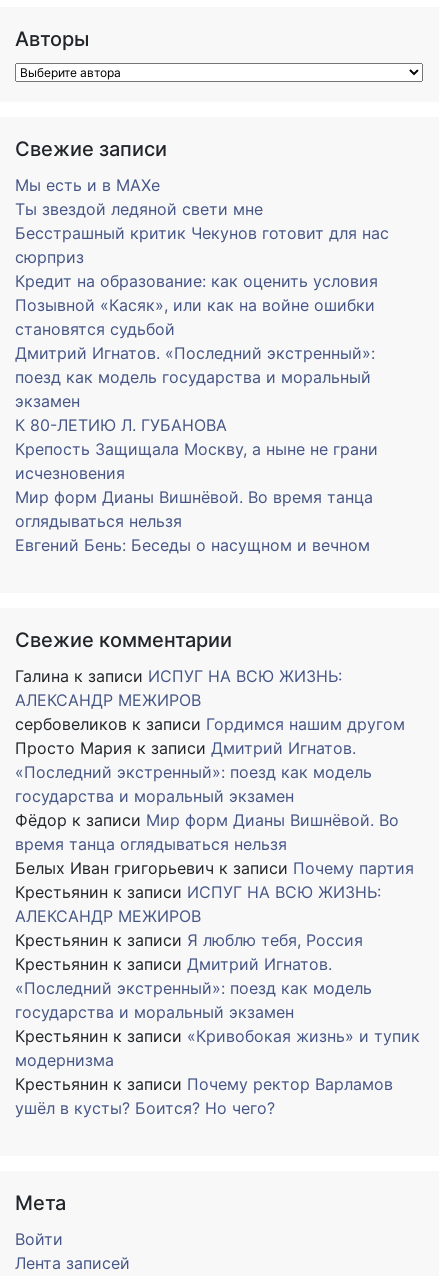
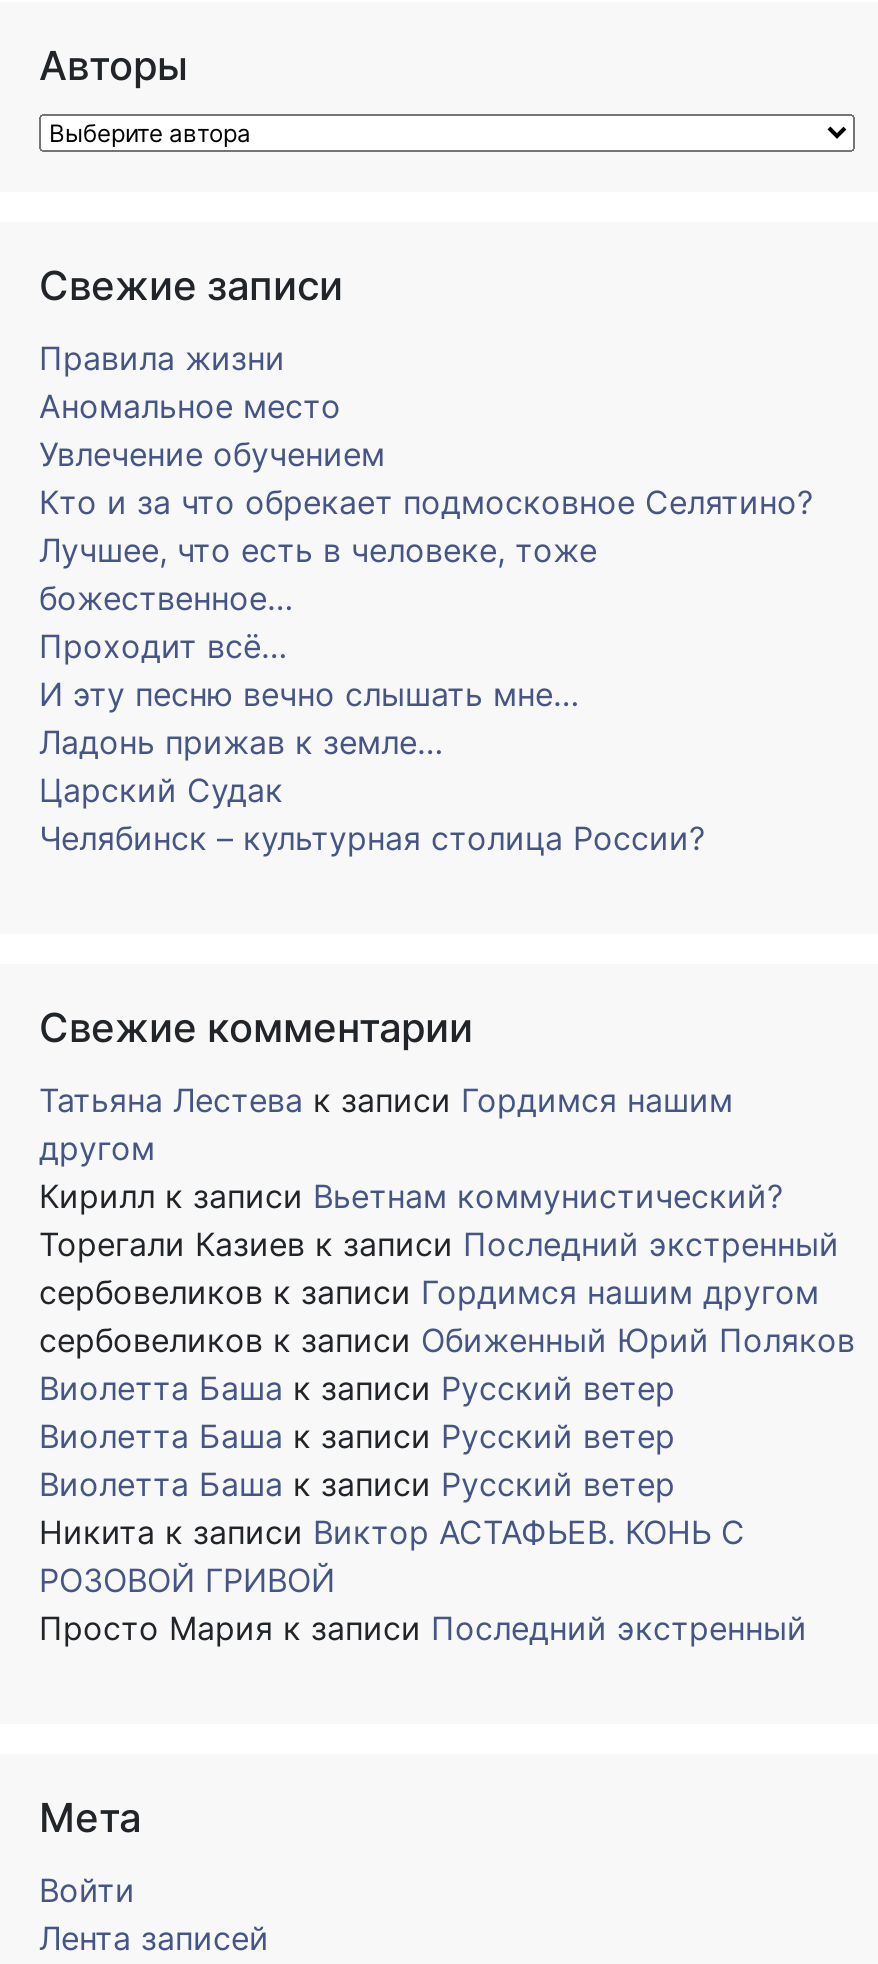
- Мы есть и в MAXe
- Ты звездой ледяной свети мне
- Бесстрашный критик Чекунов готовит для нас
- сюрприз
- Кредит на образование: как оценить условия
- Позывной «Касяк», или как на войне ошибки
- становятся судьбой
- Дмитрий Игнатов. «Последний экстренный»:
- поезд как модель государства и моральный
- экзамен
- К 80-ЛЕТИЮ Л. ГУБАНОВА
- Крепость Защищала Москву, а ныне не грани
- исчезновения
- Мир форм Дианы Вишнёвой. Во время танца
- оглядываться нельзя
- Евгений Бень: Беседы о насущном и вечном
+ Правила жизни
+ Аномальное место
+ Увлечение обучением
+ Кто и за что обрекает подмосковное Селятино?
+ Лучшее, что есть в человеке, тоже
+ божественное…
+ Проходит всё…
+ И эту песню вечно слышать мне…
+ Ладонь прижав к земле…
+ Царский Судак
+ Челябинск – культурная столица России?

- Галина к записи ИСПУГ НА ВСЮ ЖИЗНЬ:
- АЛЕКСАНДР МЕЖИРОВ
+ Татьяна Лестева к записи Гордимся нашим
+ другом
+ Кирилл к записи Вьетнам коммунистический?
+ Торегали Казиев к записи Последний экстренный

- Просто Мария к записи Дмитрий Игнатов.
- «Последний экстренный»: поезд как модель
- государства и моральный экзамен
- Фёдор к записи Мир форм Дианы Вишнёвой. Во
- время танца оглядываться нельзя
- Белых Иван григорьевич к записи Почему партия
- Крестьянин к записи ИСПУГ НА ВСЮ ЖИЗНЬ:
- АЛЕКСАНДР МЕЖИРОВ
- Крестьянин к записи Я люблю тебя, Россия
- Крестьянин к записи Дмитрий Игнатов.
- «Последний экстренный»: поезд как модель
- государства и моральный экзамен
- Крестьянин к записи «Кривобокая жизнь» и тупик
- модернизма
- Крестьянин к записи Почему ректор Варламов
- ушёл в кусты? Боится? Но чего?
+ сербовеликов к записи Обиженный Юрий Поляков
+ Виолетта Баша к записи Русский ветер
+ Виолетта Баша к записи Русский ветер
+ Виолетта Баша к записи Русский ветер
+ Никита к записи Виктор АСТАФЬЕВ. КОНЬ С
+ РОЗОВОЙ ГРИВОЙ
+ Просто Мария к записи Последний экстренный
